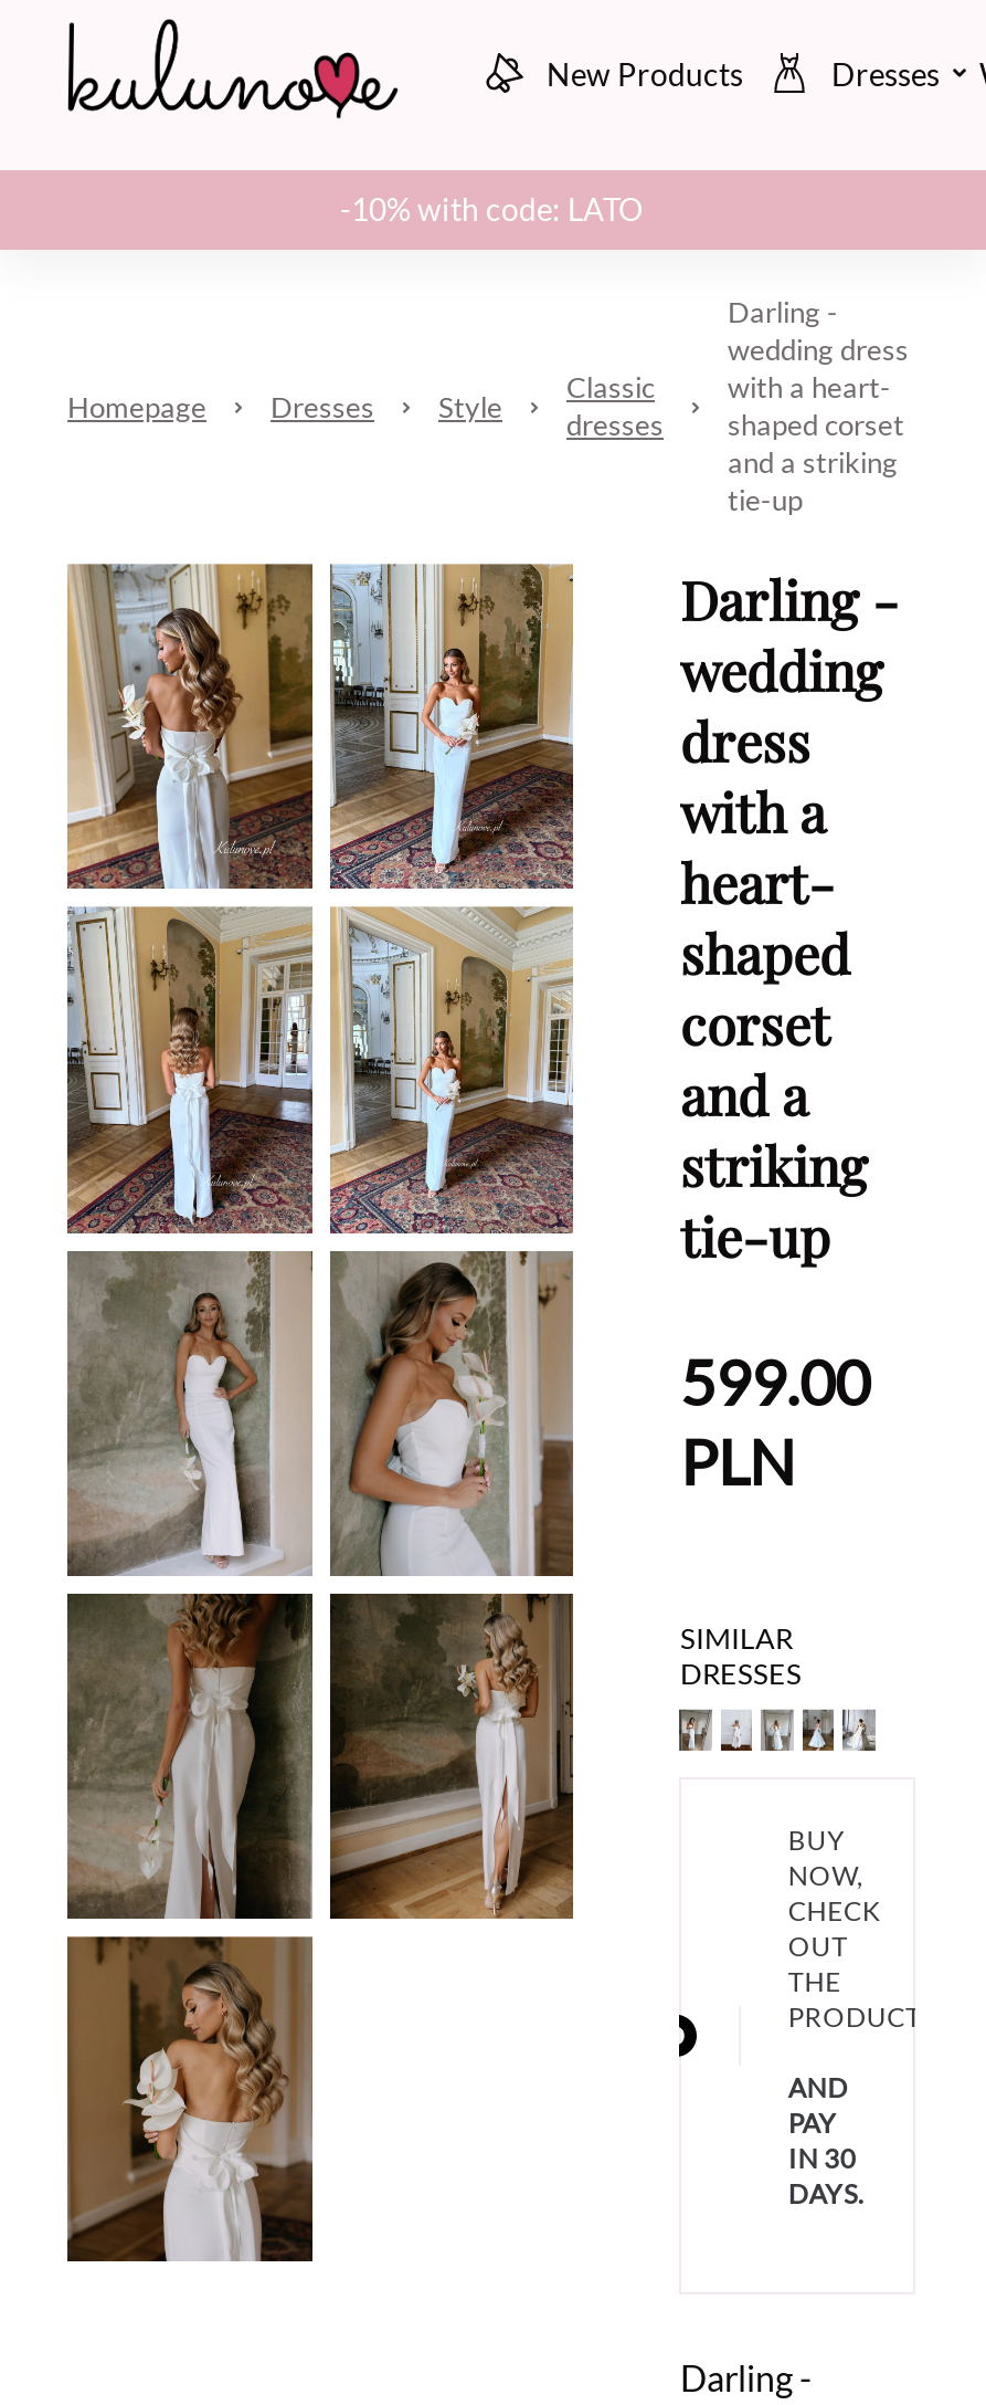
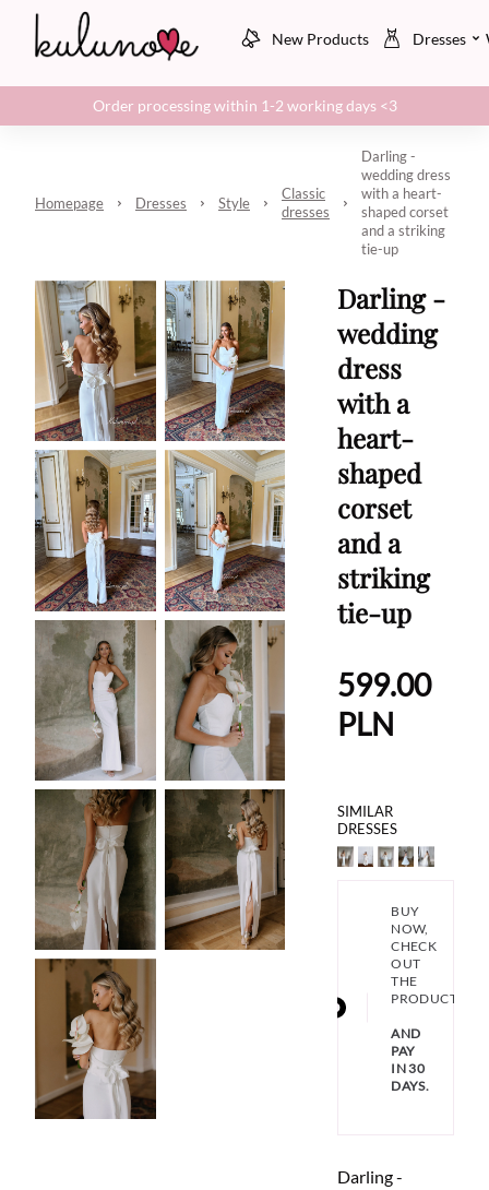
- -10% with code: LATO
+ Order processing within 1-2 working days <3
